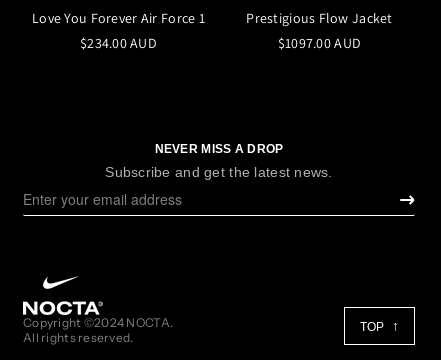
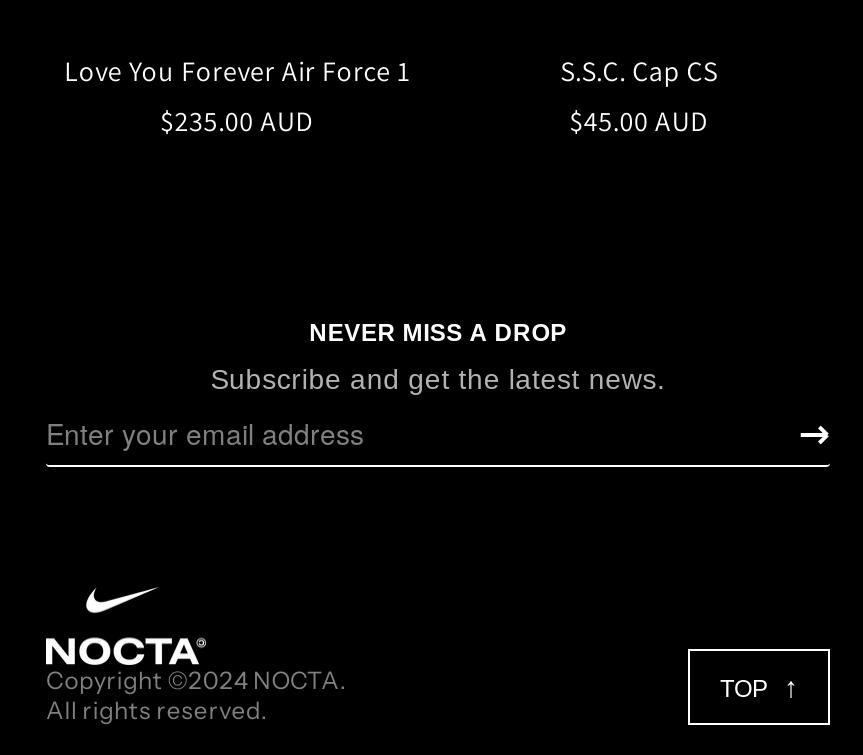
- Prestigious Flow Jacket
- $1097.00 AUD
+ S.S.C. Cap CS
+ $45.00 AUD

- $234.00 AUD
+ $235.00 AUD
